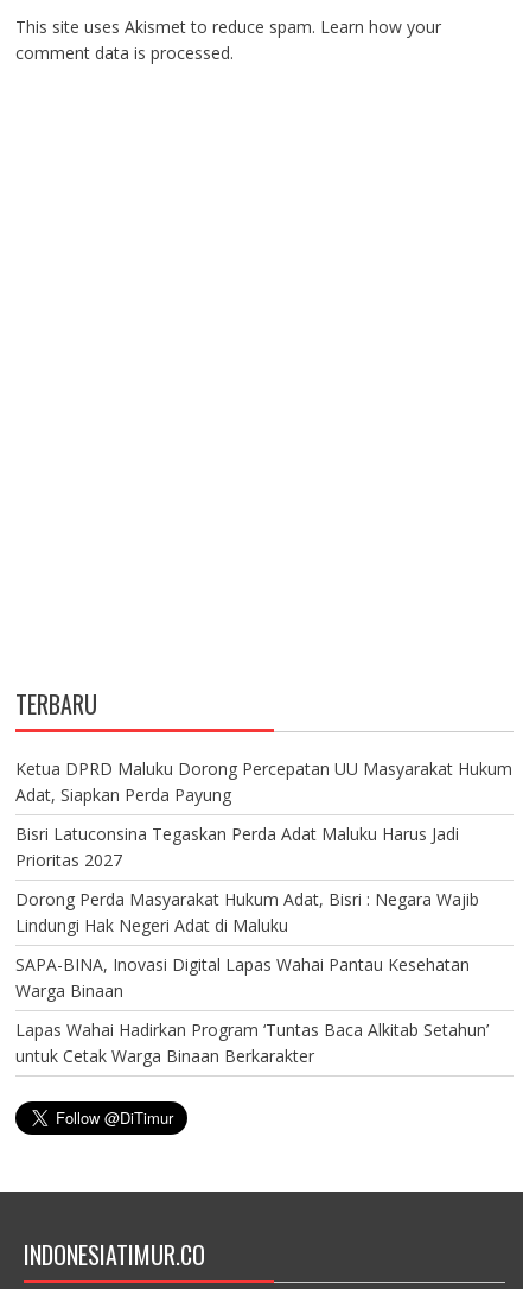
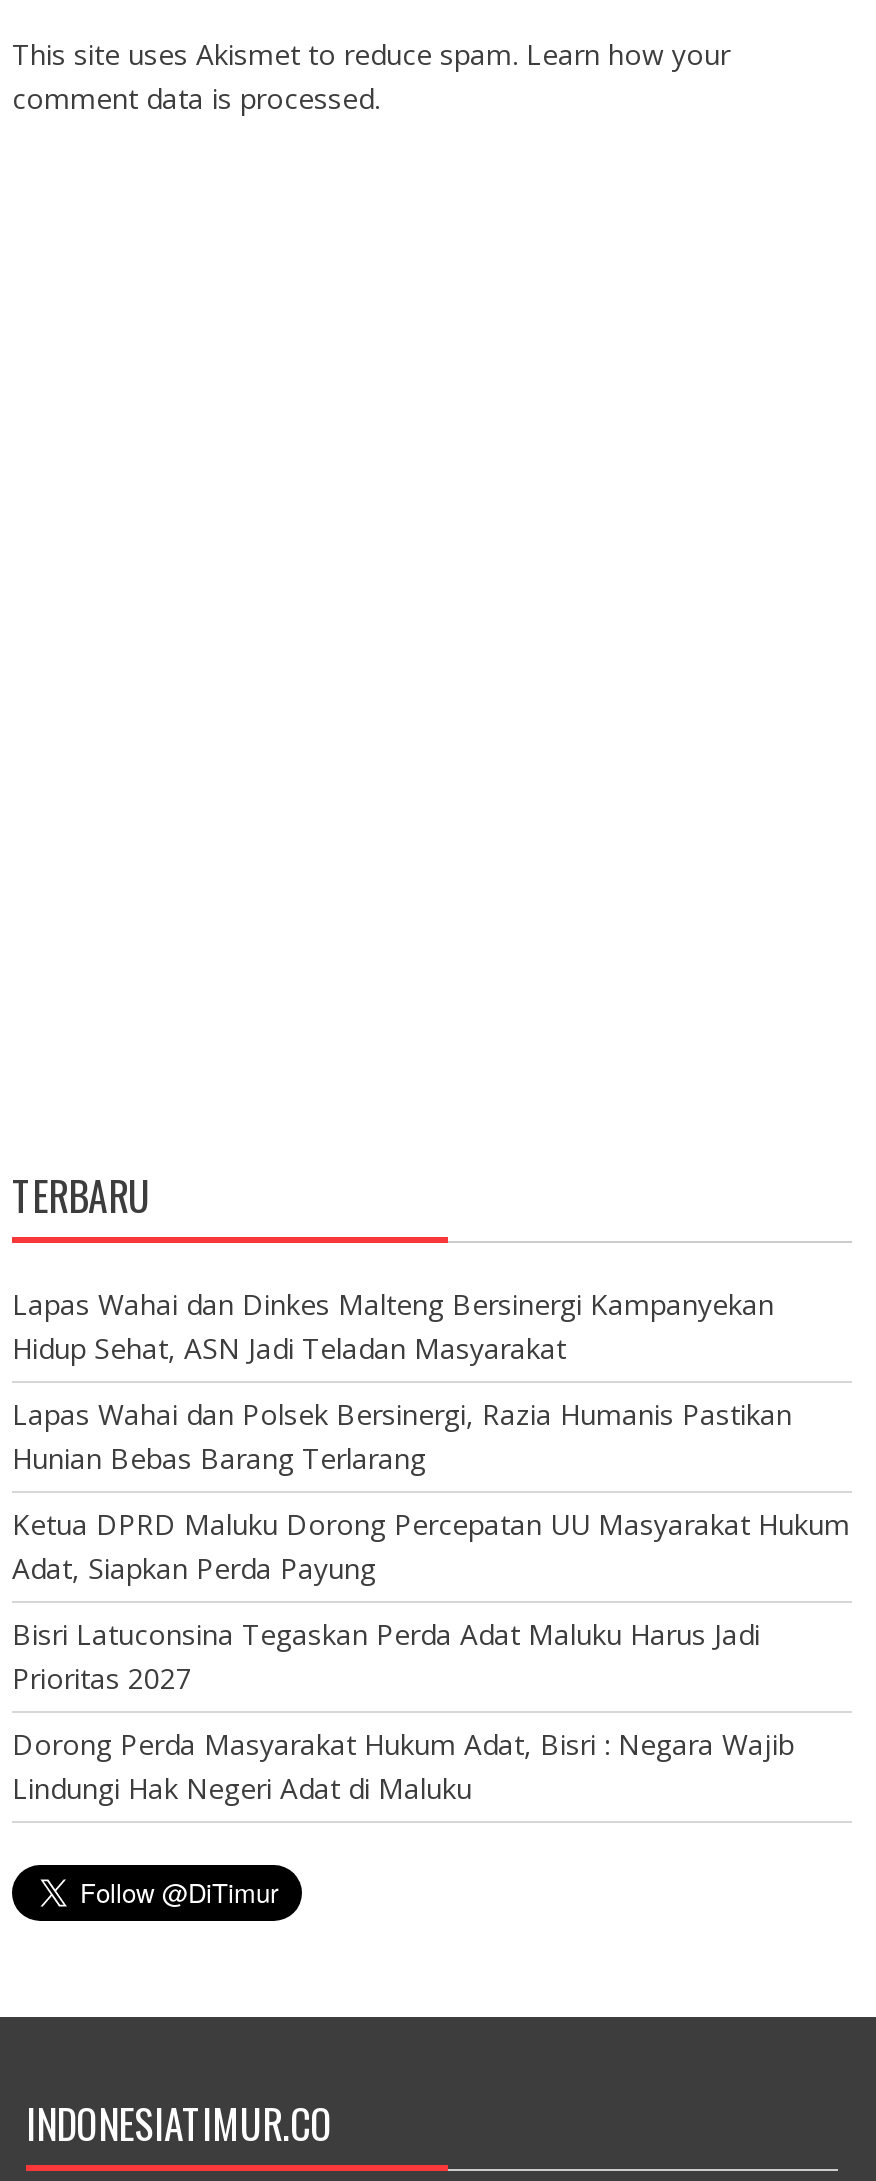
+ Lapas Wahai dan Dinkes Malteng Bersinergi Kampanyekan
+ Hidup Sehat, ASN Jadi Teladan Masyarakat
+ Lapas Wahai dan Polsek Bersinergi, Razia Humanis Pastikan
+ Hunian Bebas Barang Terlarang

moved down: Ketua DPRD Maluku Dorong Percepatan UU Masyarakat Hukum | Adat, Siapkan Perda Payung | Bisri Latuconsina Tegaskan Perda Adat Maluku Harus Jadi | Prioritas 2027 | Dorong Perda Masyarakat Hukum Adat, Bisri : Negara Wajib | Lindungi Hak Negeri Adat di Maluku

- SAPA-BINA, Inovasi Digital Lapas Wahai Pantau Kesehatan
- Warga Binaan
- Lapas Wahai Hadirkan Program ‘Tuntas Baca Alkitab Setahun’
- untuk Cetak Warga Binaan Berkarakter
